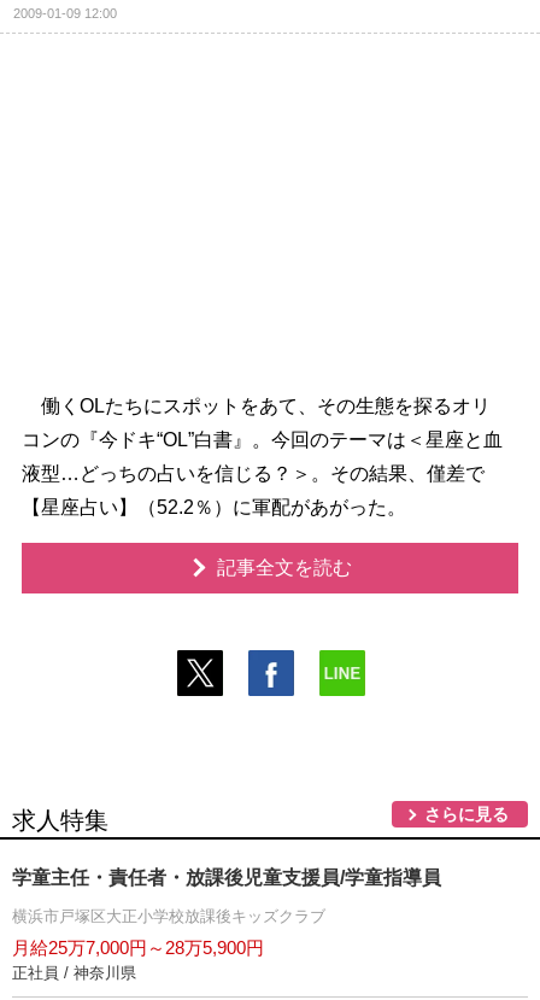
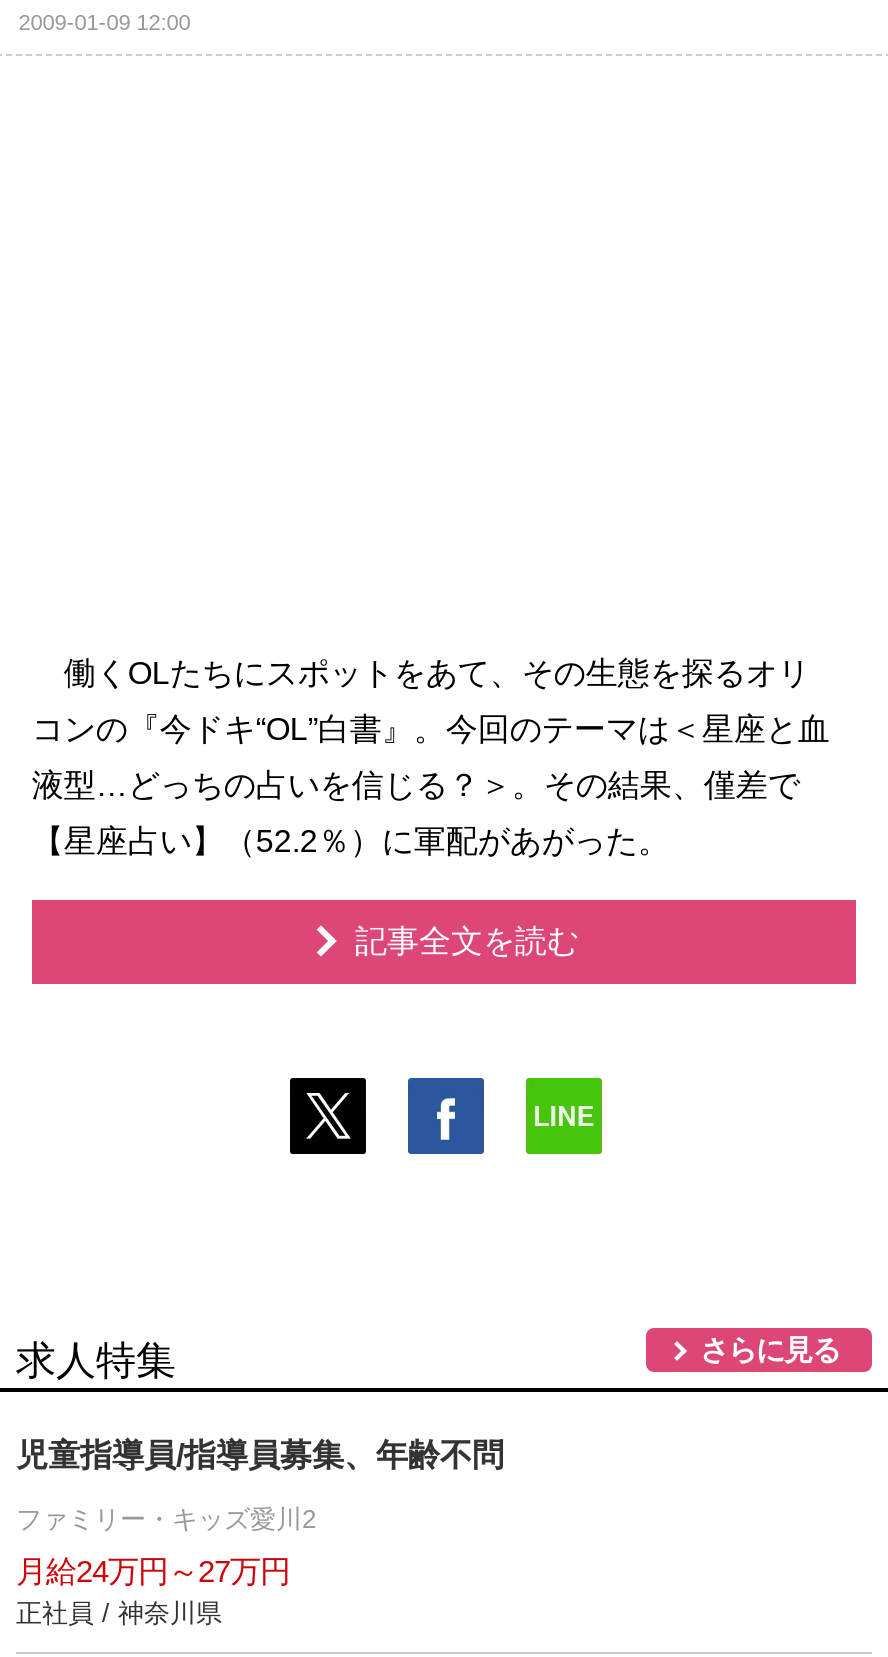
- 学童主任・責任者・放課後児童支援員/学童指導員
+ 児童指導員/指導員募集、年齢不問

- 横浜市戸塚区大正小学校放課後キッズクラブ
+ ファミリー・キッズ愛川2

- 月給25万7,000円～28万5,900円
+ 月給24万円～27万円
